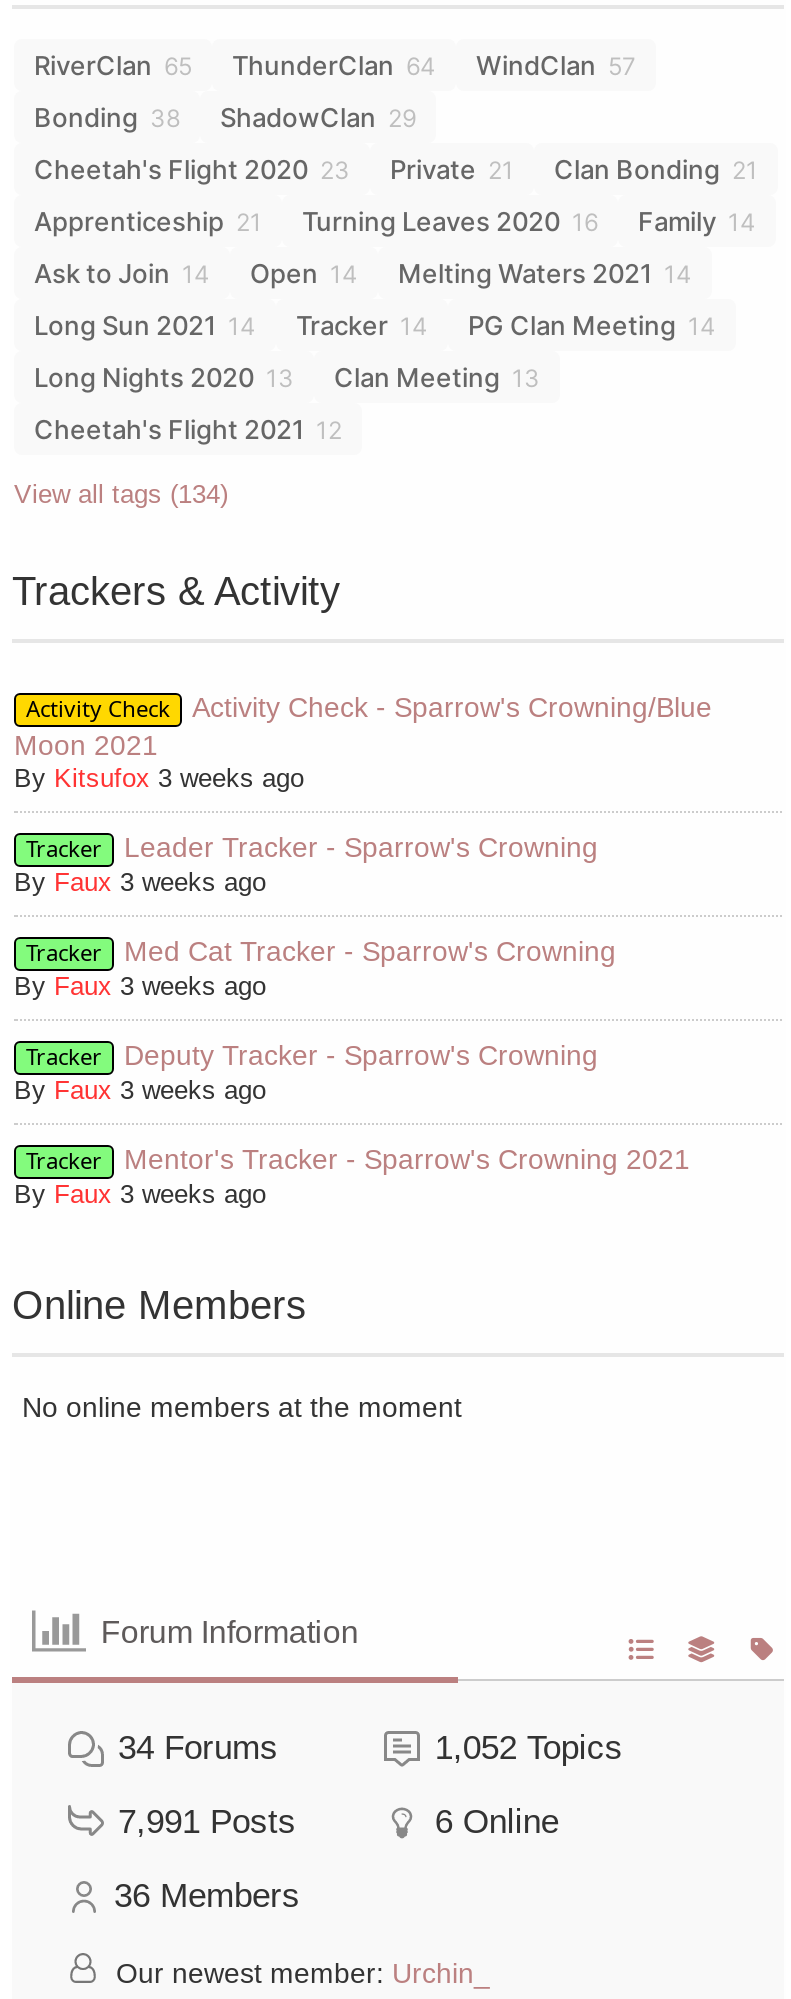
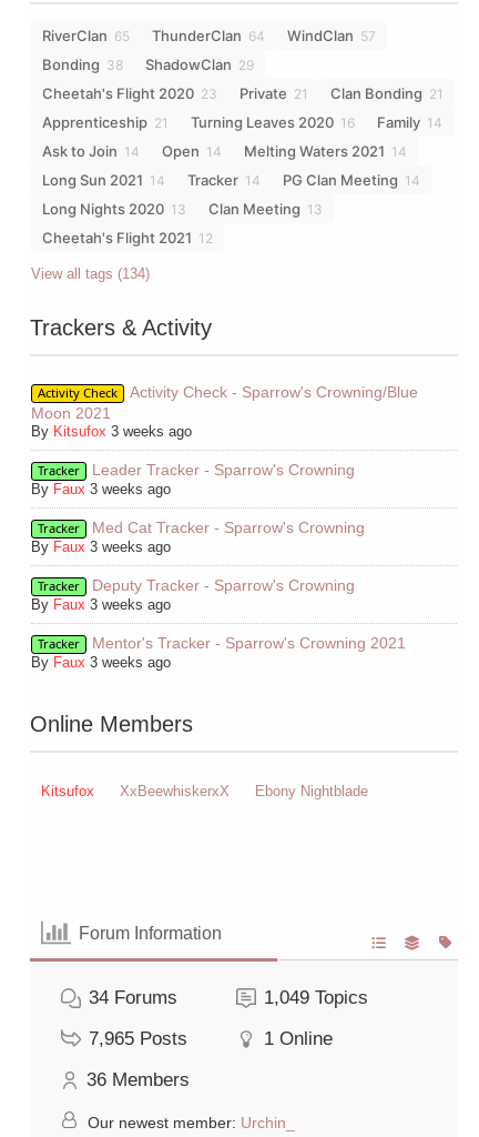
- No online members at the moment
+ Kitsufox
+ XxBeewhiskerxX
+ Ebony Nightblade

- 1,052 Topics
+ 1,049 Topics

- 7,991 Posts
+ 7,965 Posts

- 6 Online
+ 1 Online
